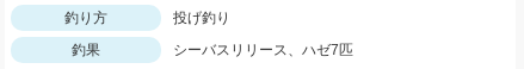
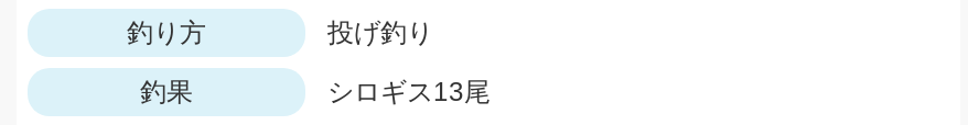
- シーバスリリース、ハゼ7匹
+ シロギス13尾
